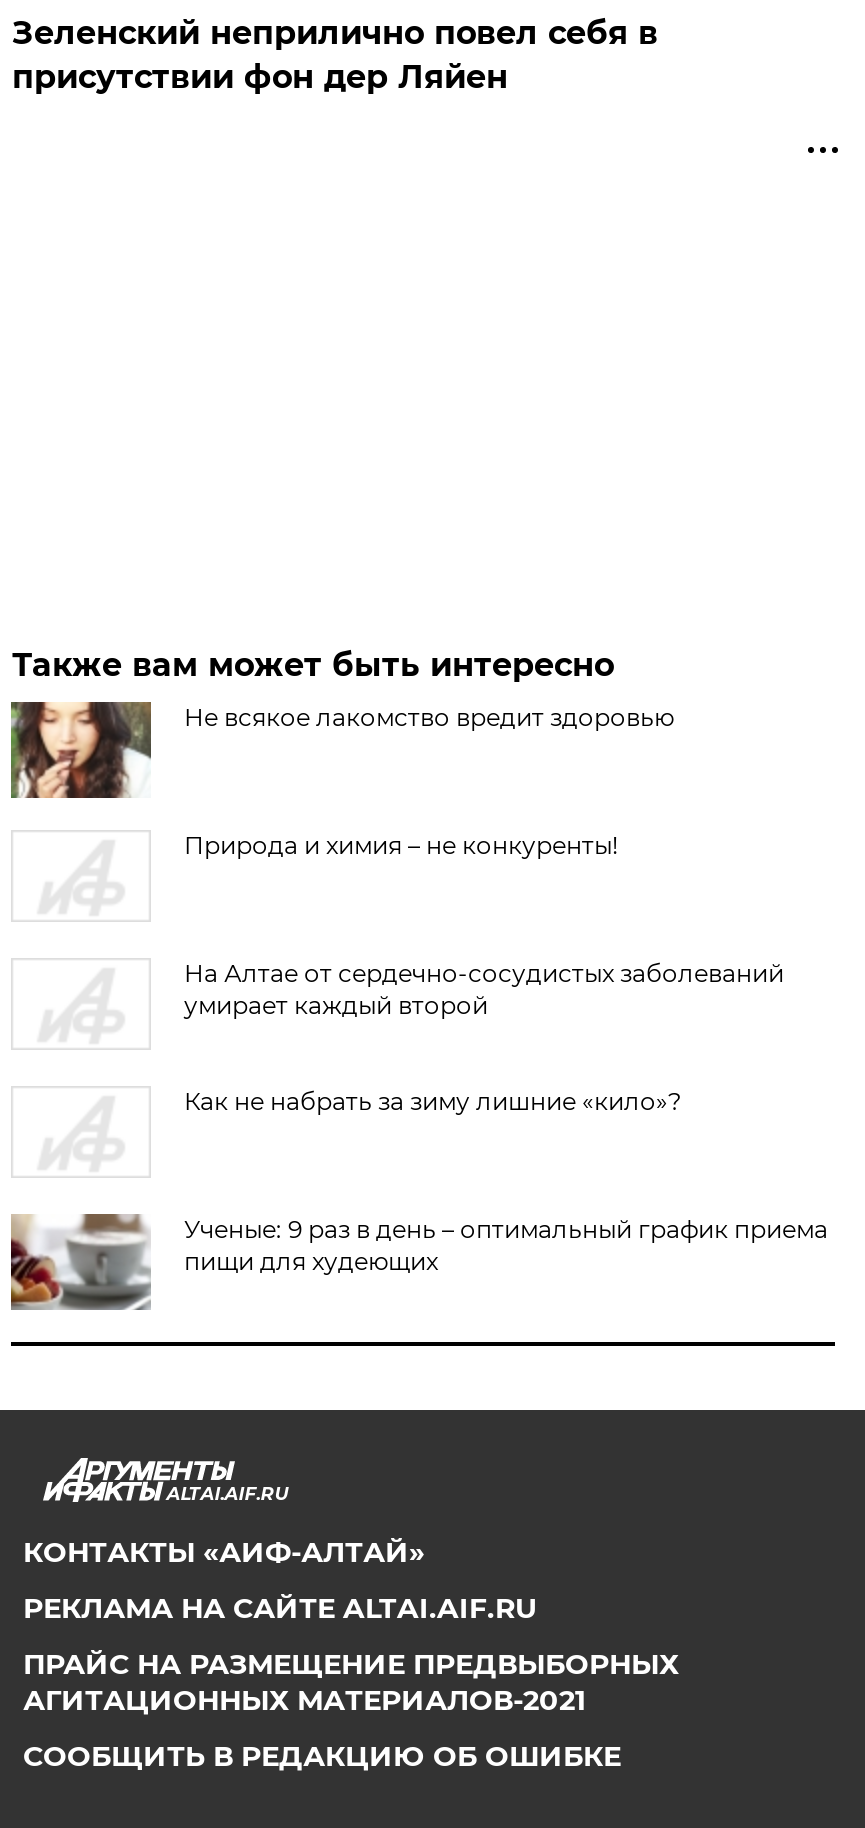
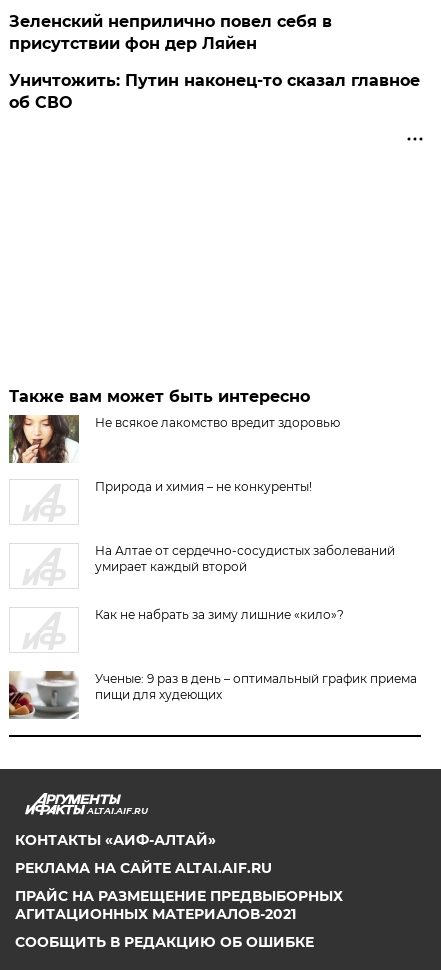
+ Уничтожить: Путин наконец-то сказал главное
+ об СВО
